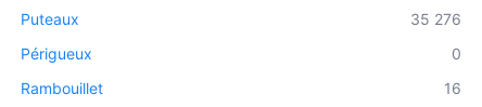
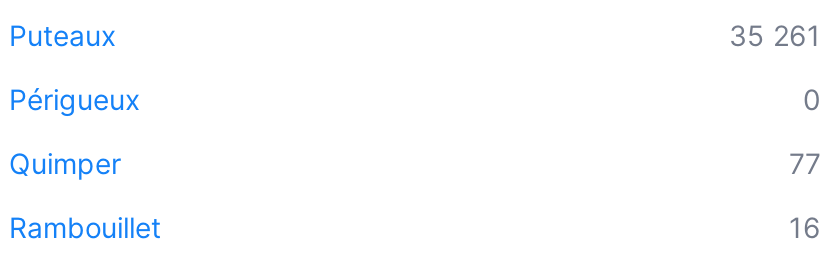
- 35 276
+ 35 261

+ Quimper
+ 77
